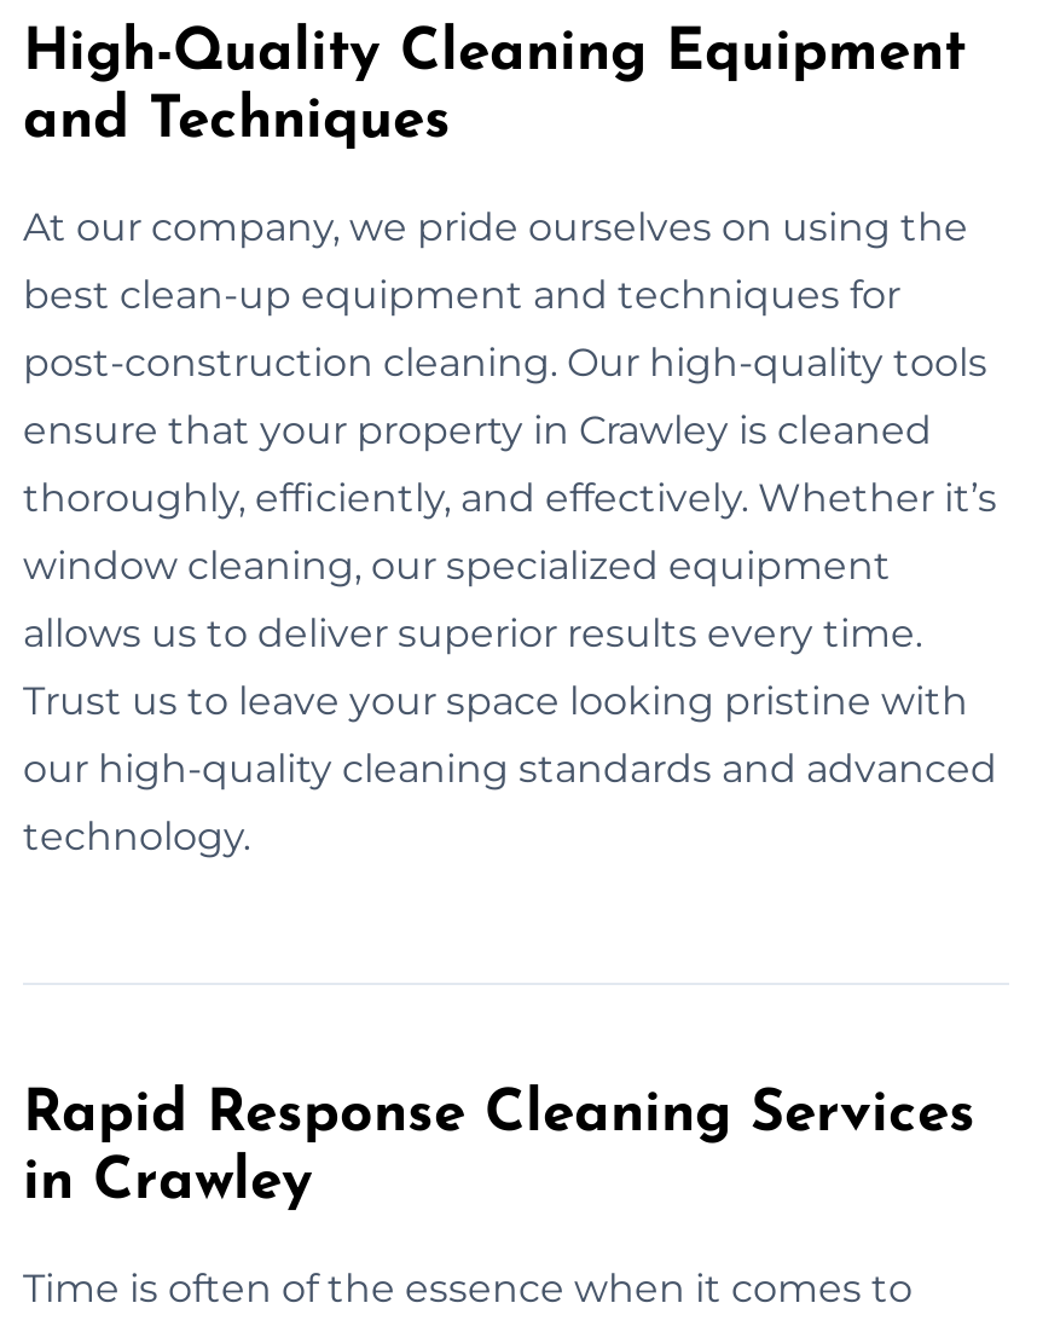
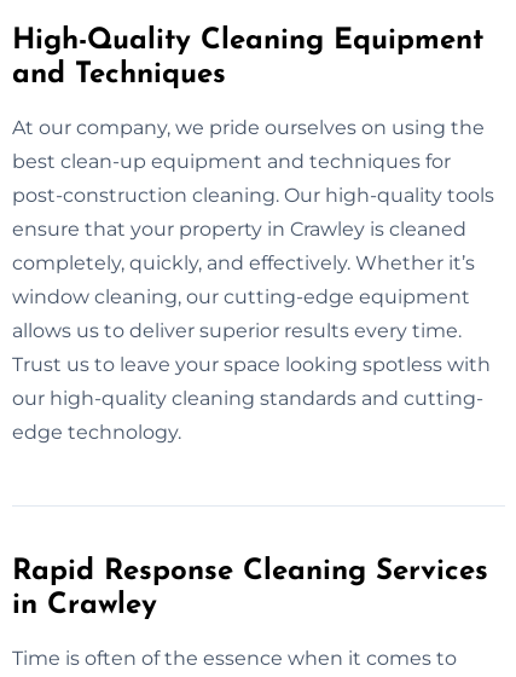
- thoroughly, efficiently, and effectively. Whether it’s
+ completely, quickly, and effectively. Whether it’s

- window cleaning, our specialized equipment
+ window cleaning, our cutting-edge equipment

- Trust us to leave your space looking pristine with
+ Trust us to leave your space looking spotless with

- our high-quality cleaning standards and advanced
+ our high-quality cleaning standards and cutting-

- technology.
+ edge technology.
